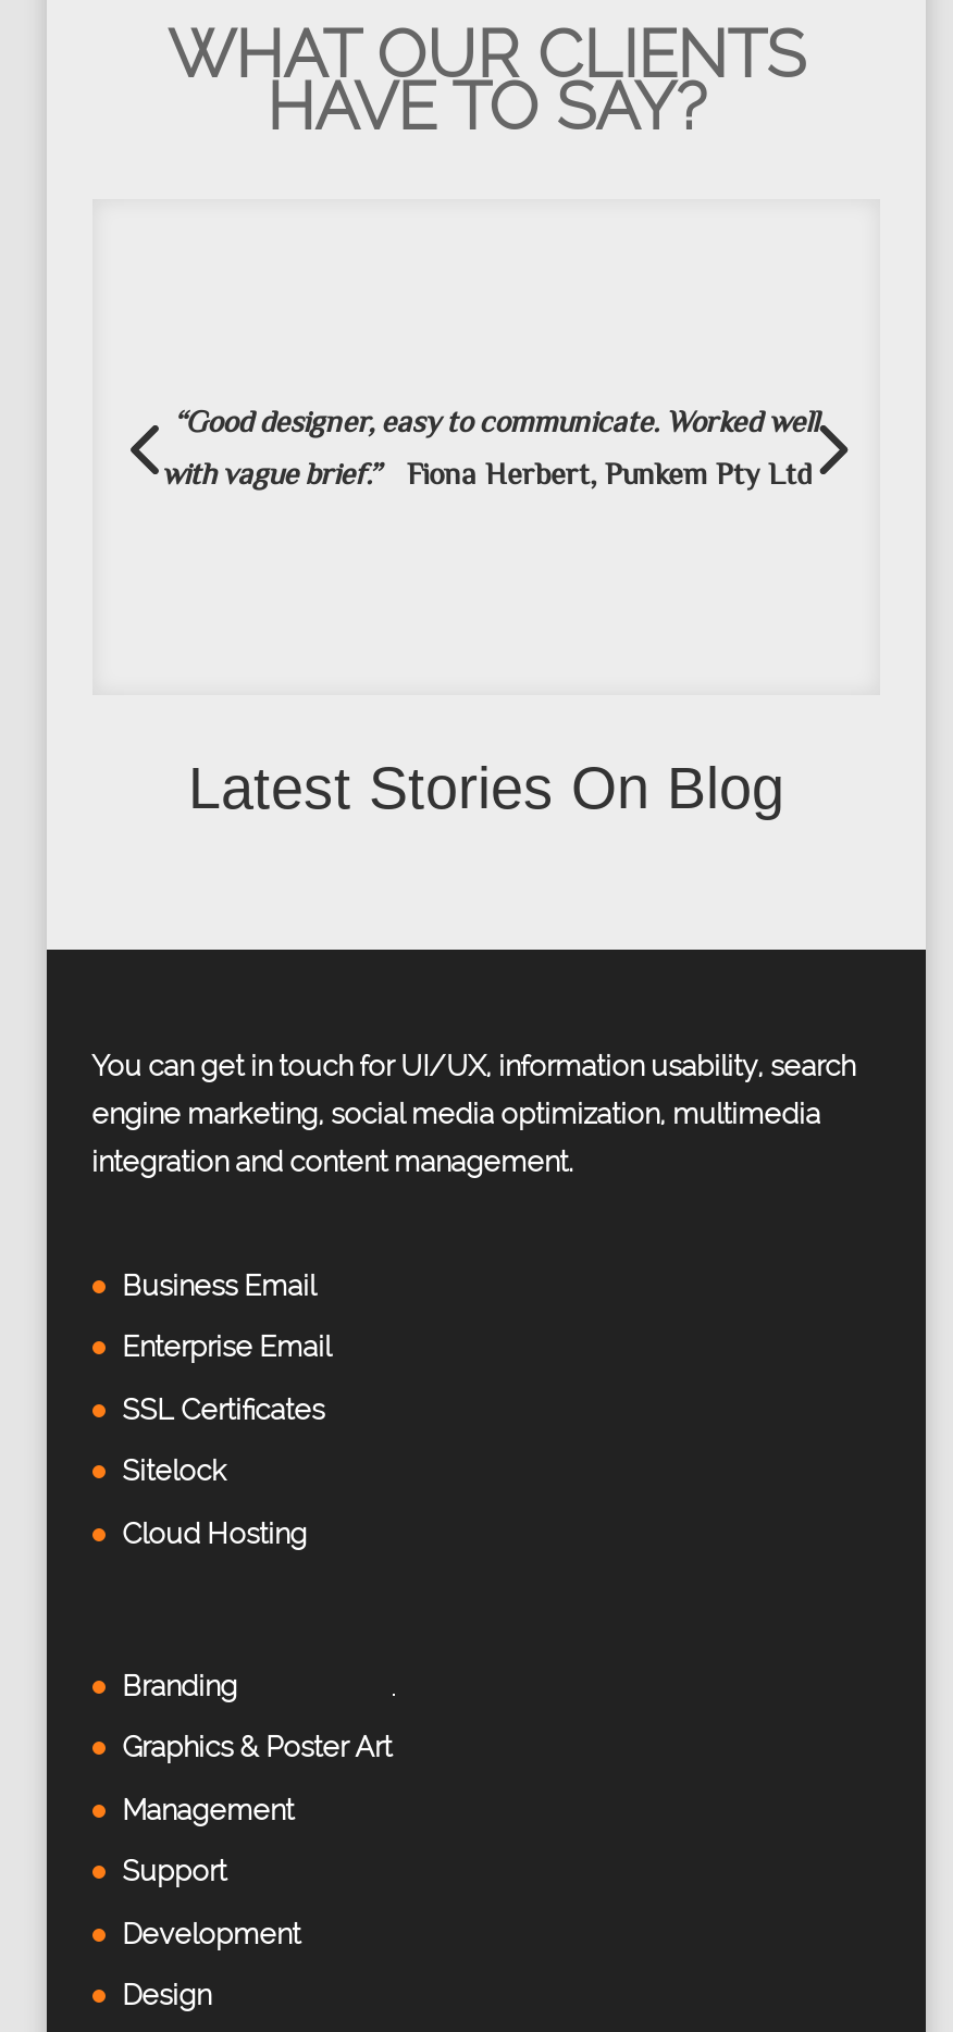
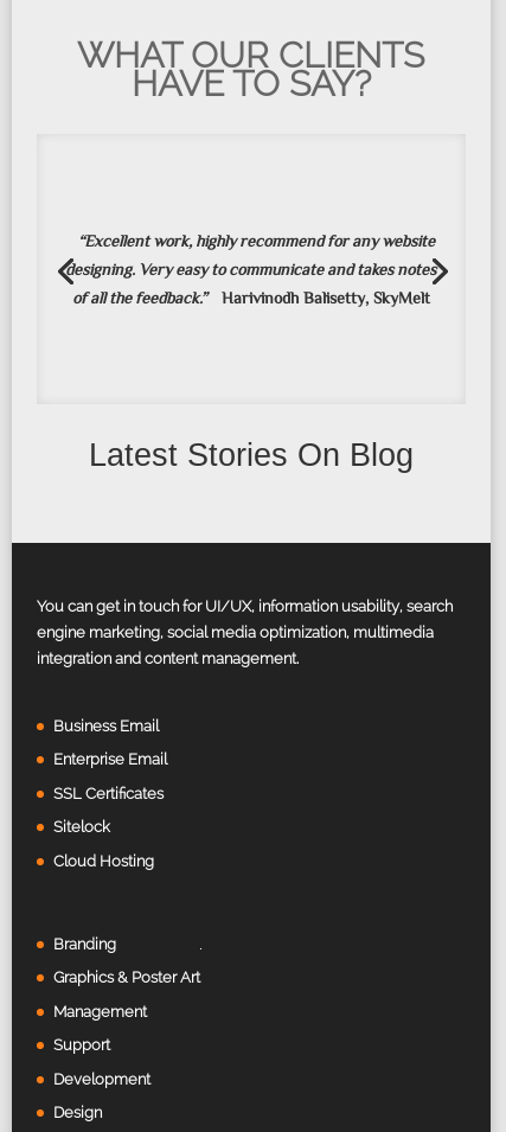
- “Good designer, easy to communicate. Worked well
- with vague brief.” Fiona Herbert, Punkem Pty Ltd
+ “Excellent work, highly recommend for any website
+ designing. Very easy to communicate and takes notes
+ of all the feedback.” Harivinodh Balisetty, SkyMelt
